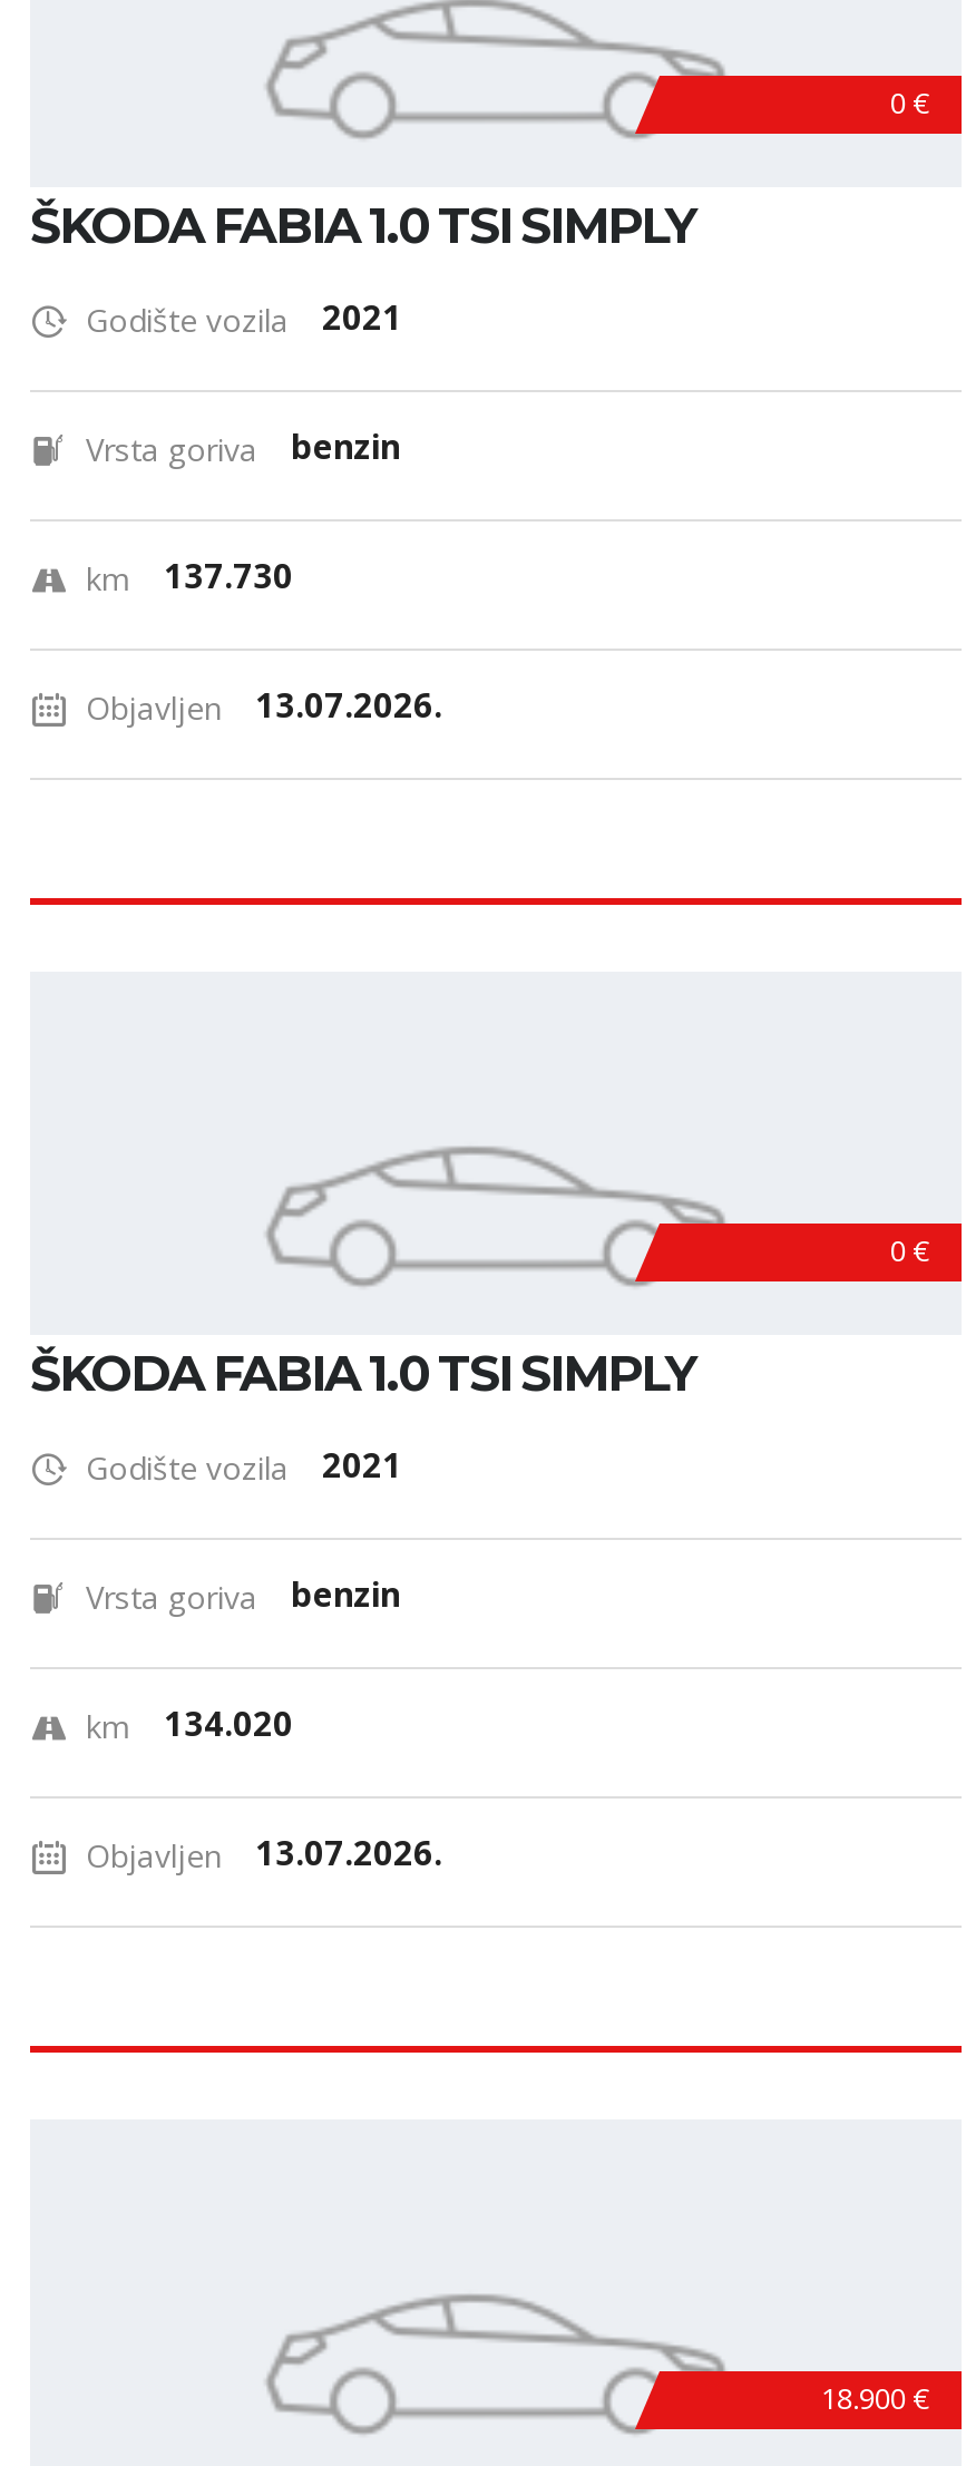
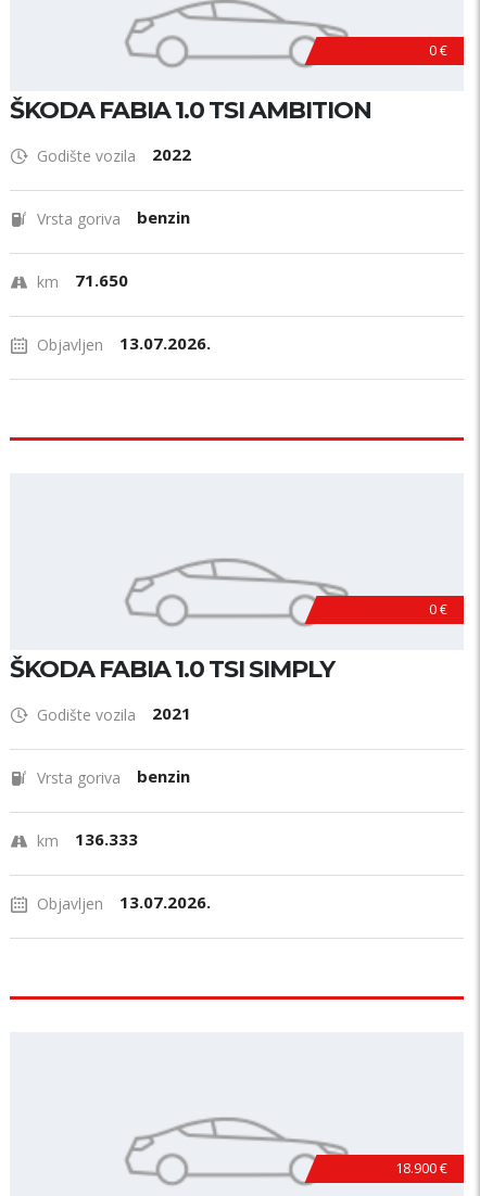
- ŠKODA FABIA 1.0 TSI SIMPLY
+ ŠKODA FABIA 1.0 TSI AMBITION

- Godište vozila 2021
+ Godište vozila 2022

- km 137.730
+ km 71.650

- km 134.020
+ km 136.333
